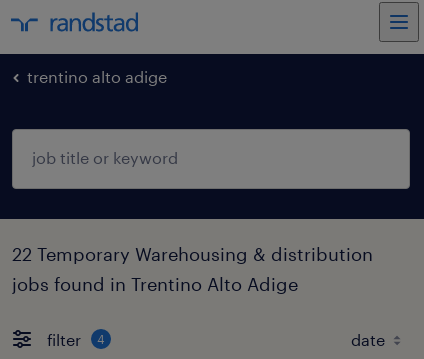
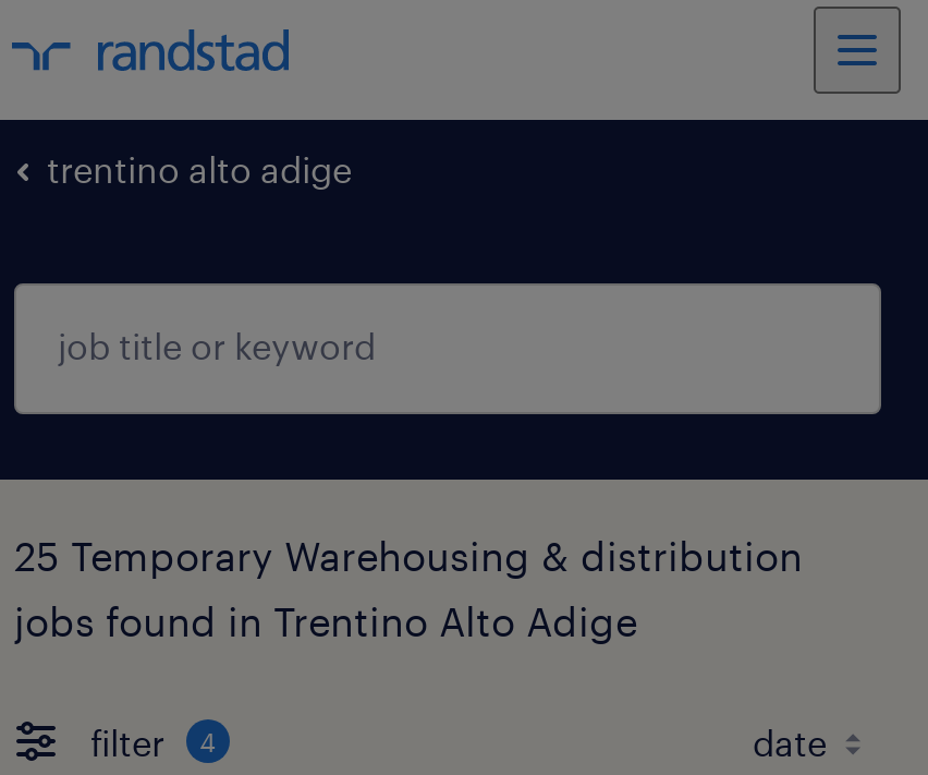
- 22 Temporary Warehousing & distribution
+ 25 Temporary Warehousing & distribution
